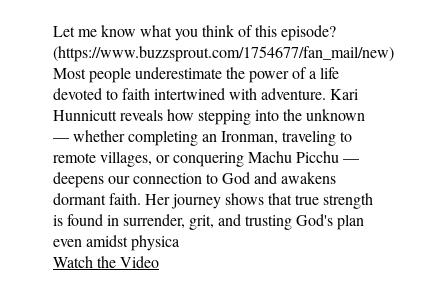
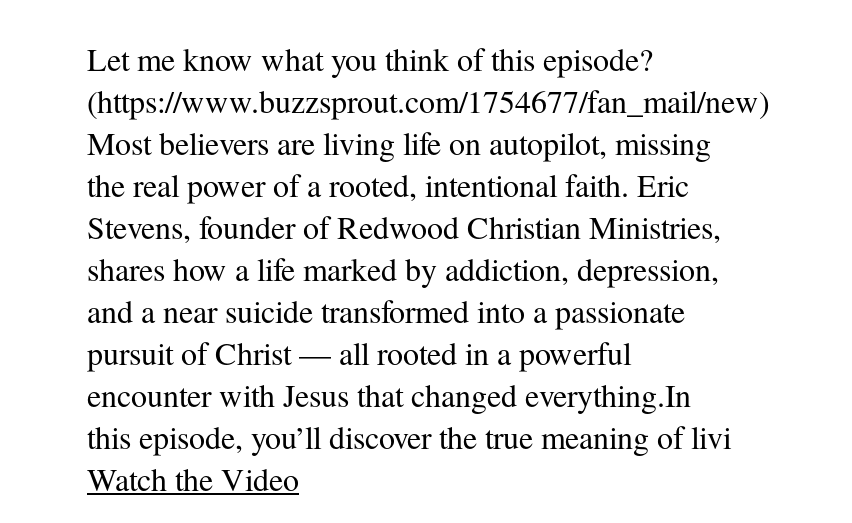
- Most people underestimate the power of a life
- devoted to faith intertwined with adventure. Kari
- Hunnicutt reveals how stepping into the unknown
- — whether completing an Ironman, traveling to
- remote villages, or conquering Machu Picchu —
- deepens our connection to God and awakens
- dormant faith. Her journey shows that true strength
- is found in surrender, grit, and trusting God's plan
- even amidst physica
+ Most believers are living life on autopilot, missing
+ the real power of a rooted, intentional faith. Eric
+ Stevens, founder of Redwood Christian Ministries,
+ shares how a life marked by addiction, depression,
+ and a near suicide transformed into a passionate
+ pursuit of Christ — all rooted in a powerful
+ encounter with Jesus that changed everything.In
+ this episode, you’ll discover the true meaning of livi
